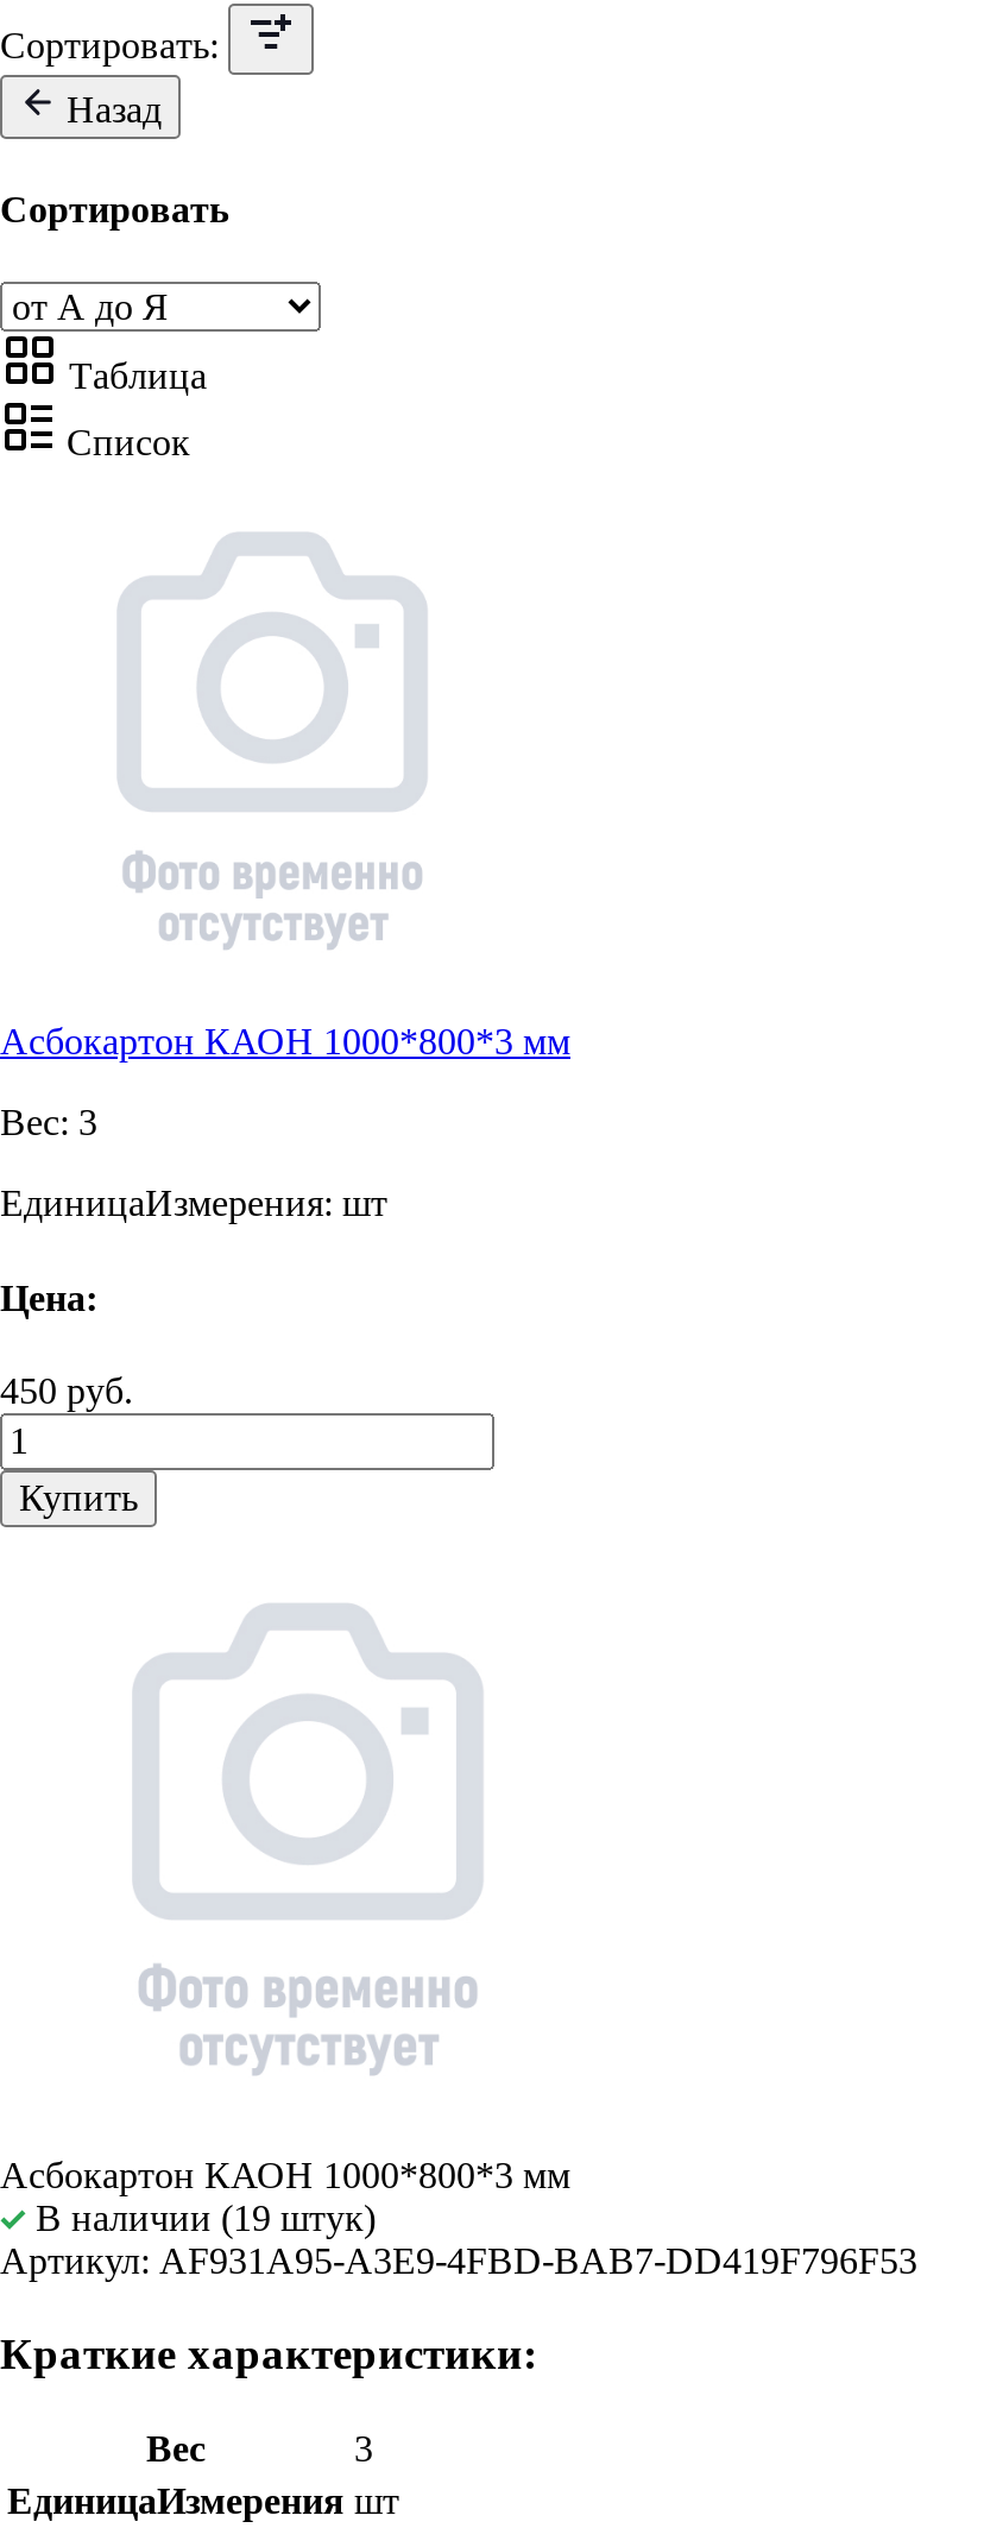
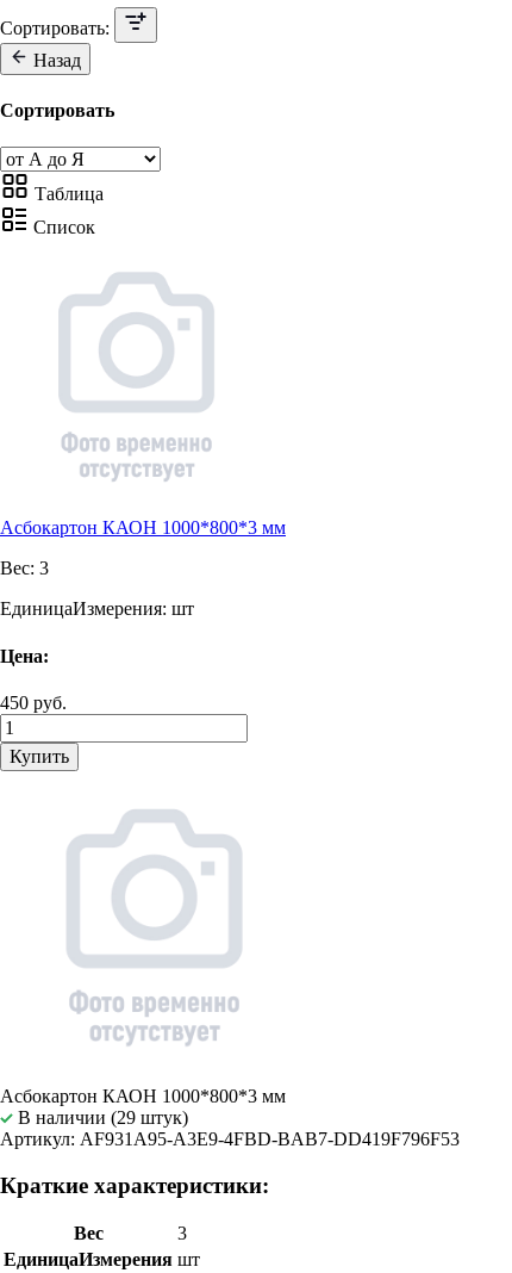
- В наличии (19 штук)
+ В наличии (29 штук)
